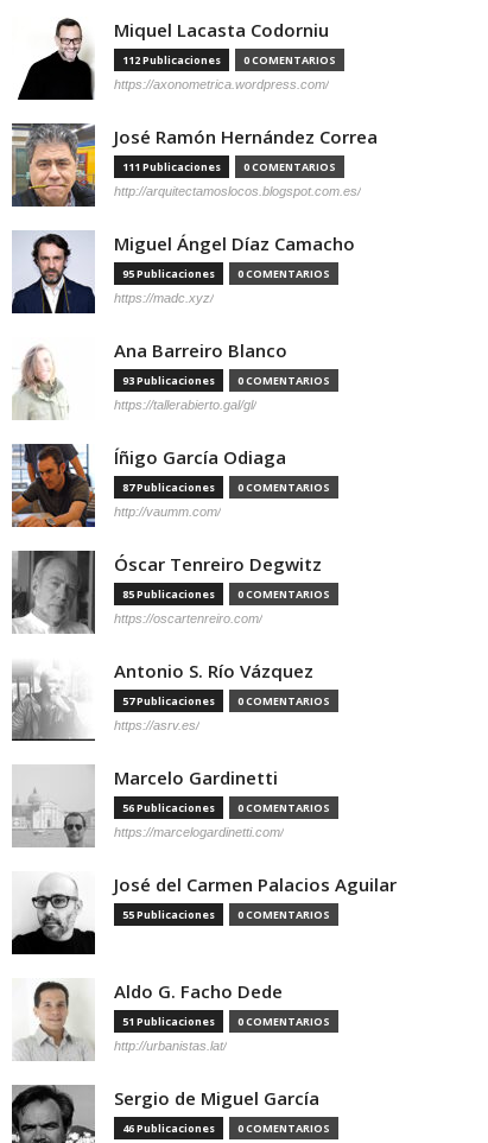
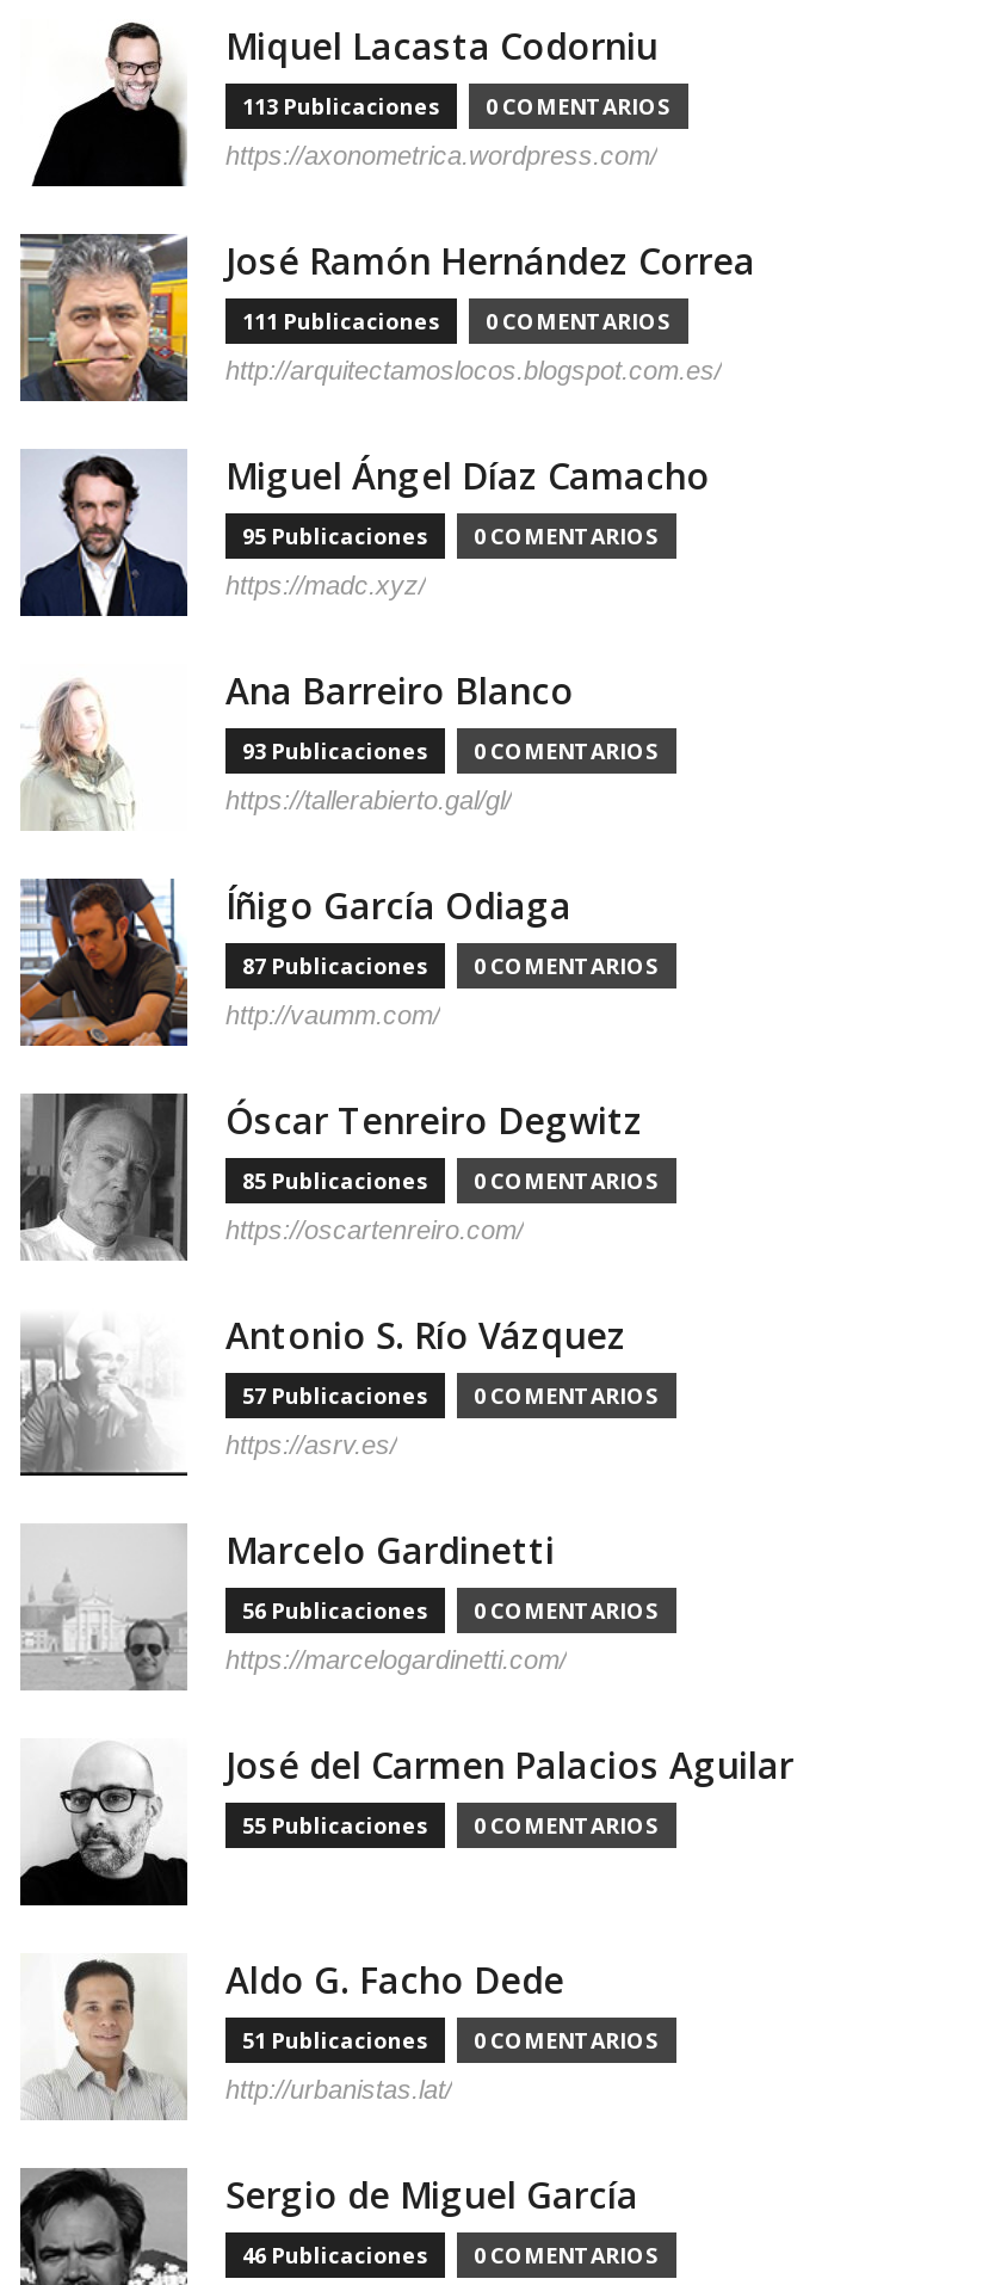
- 112 Publicaciones
+ 113 Publicaciones
